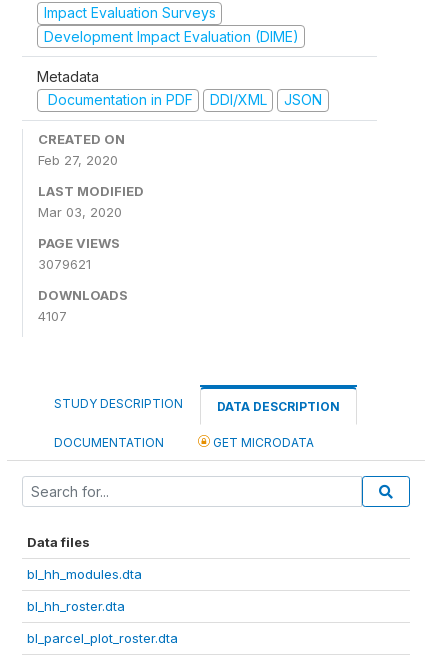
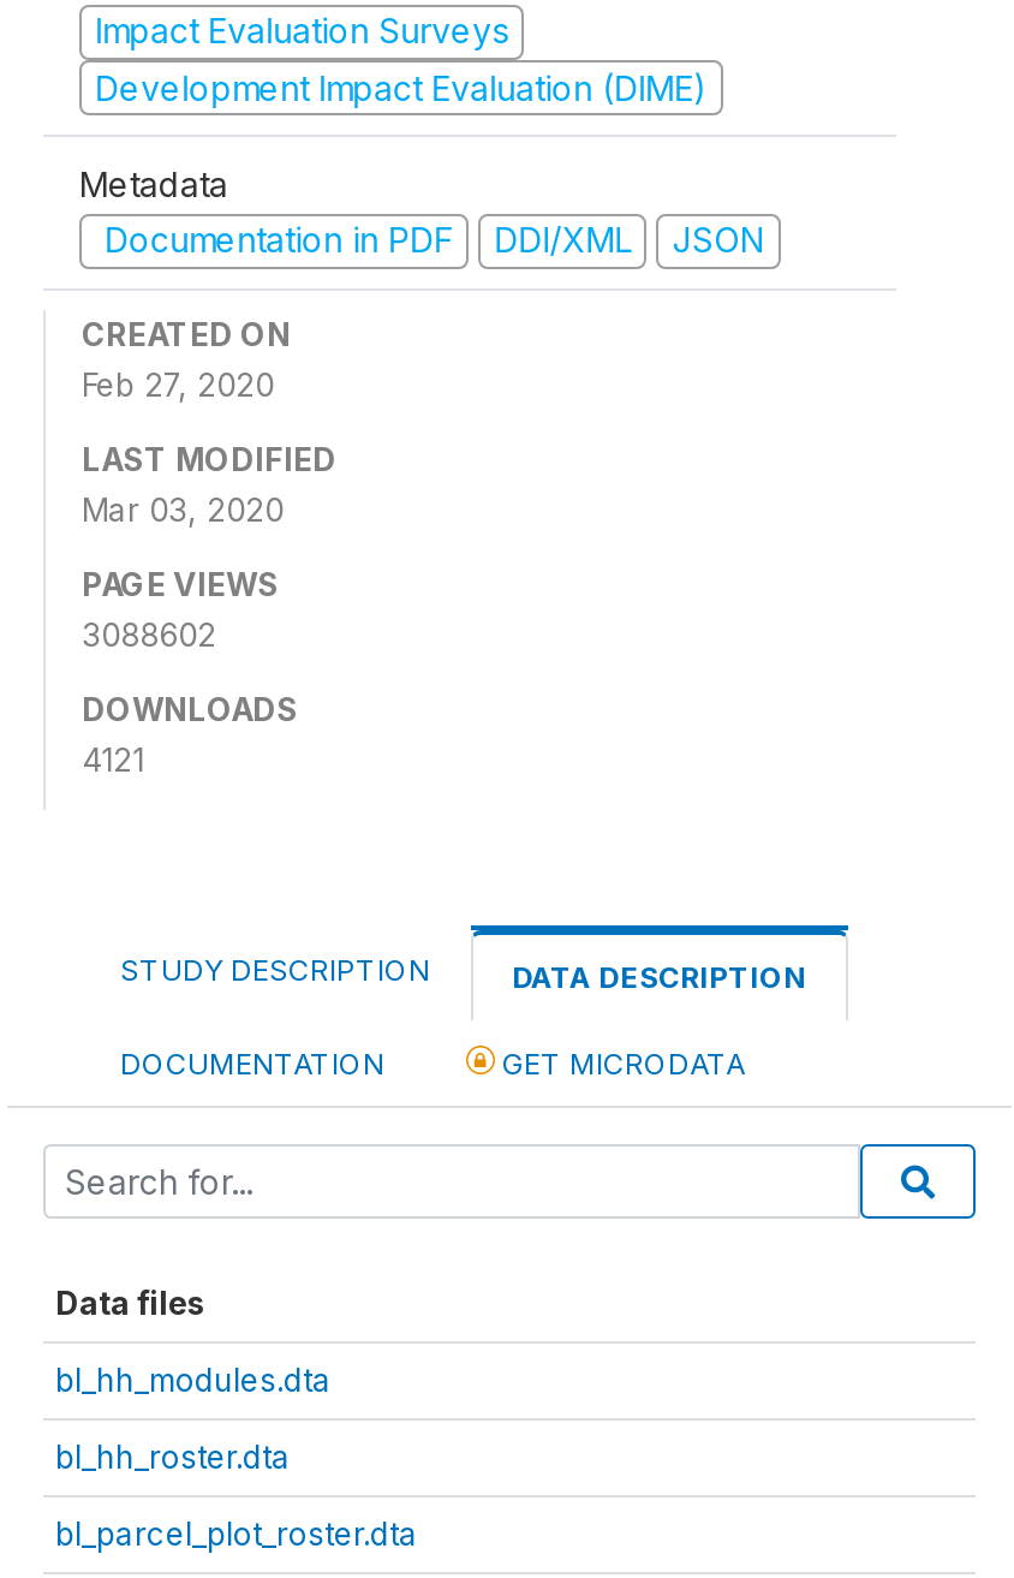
- 3079621
+ 3088602

- 4107
+ 4121
